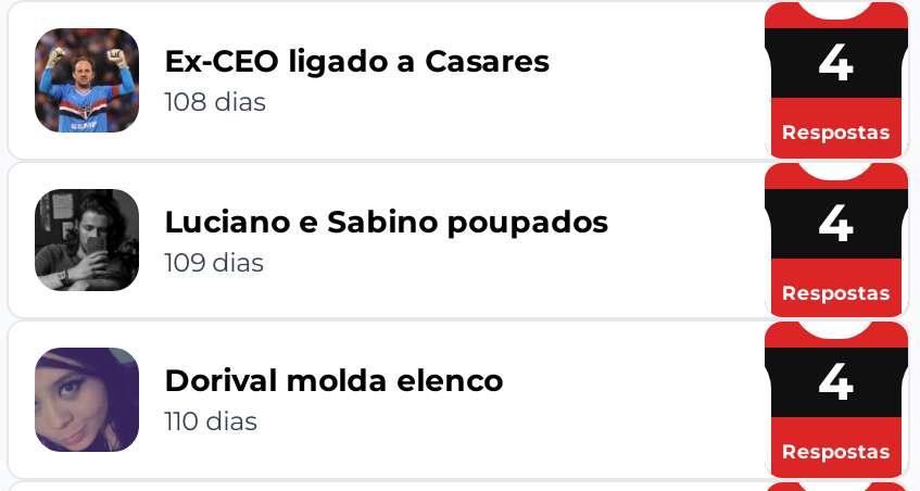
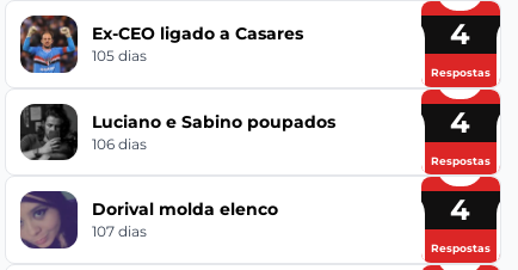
- 108 dias
+ 105 dias

- 109 dias
+ 106 dias

- 110 dias
+ 107 dias
